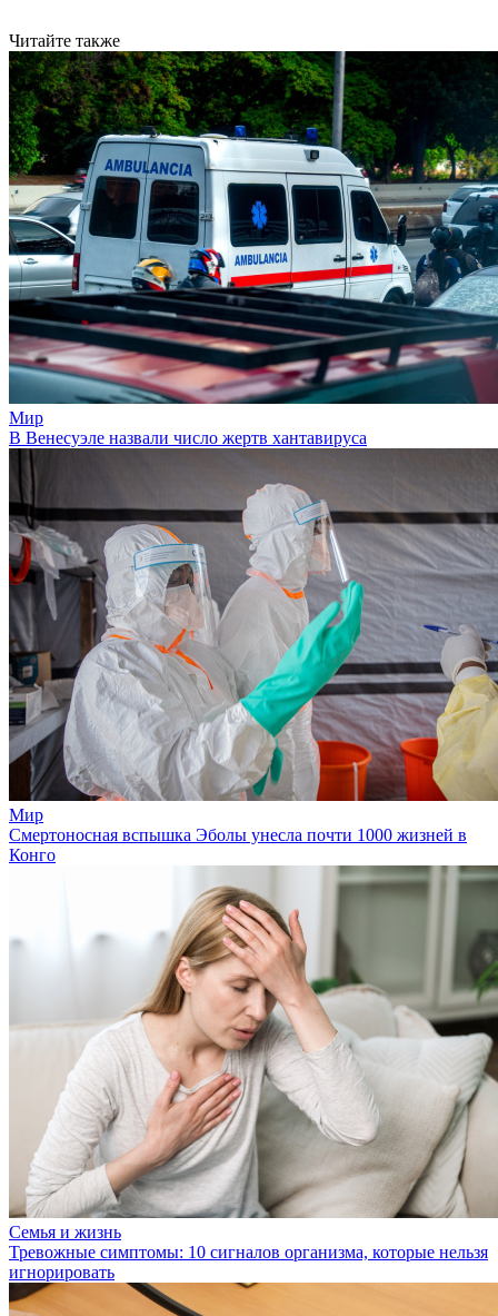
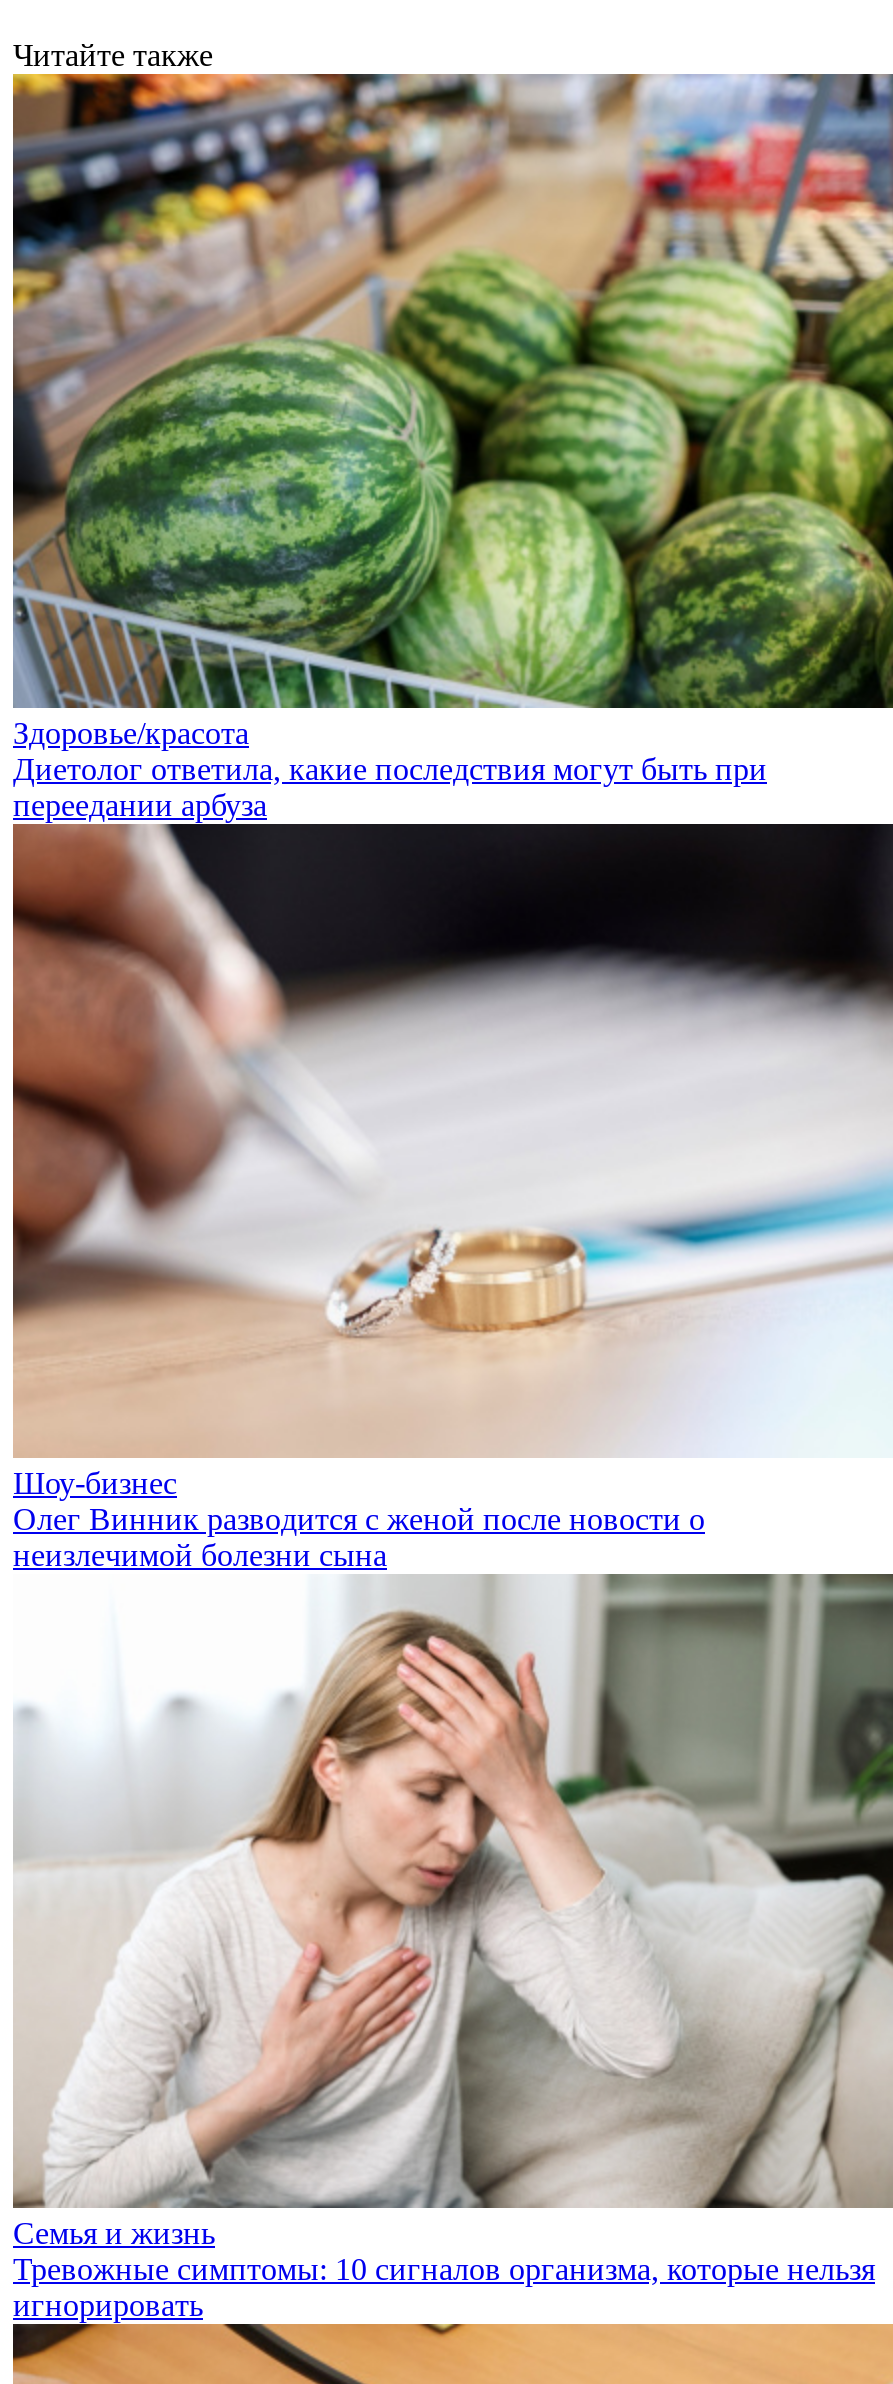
- [image]
- Мир
- В Венесуэле назвали число жертв хантавируса
+ [image]
+ Здоровье/красота
+ Диетолог ответила, какие последствия могут быть при
+ переедании арбуза

- [image]
- Мир
- Смертоносная вспышка Эболы унесла почти 1000 жизней в
- Конго
+ [image]
+ Шоу-бизнес
+ Олег Винник разводится с женой после новости о
+ неизлечимой болезни сына
